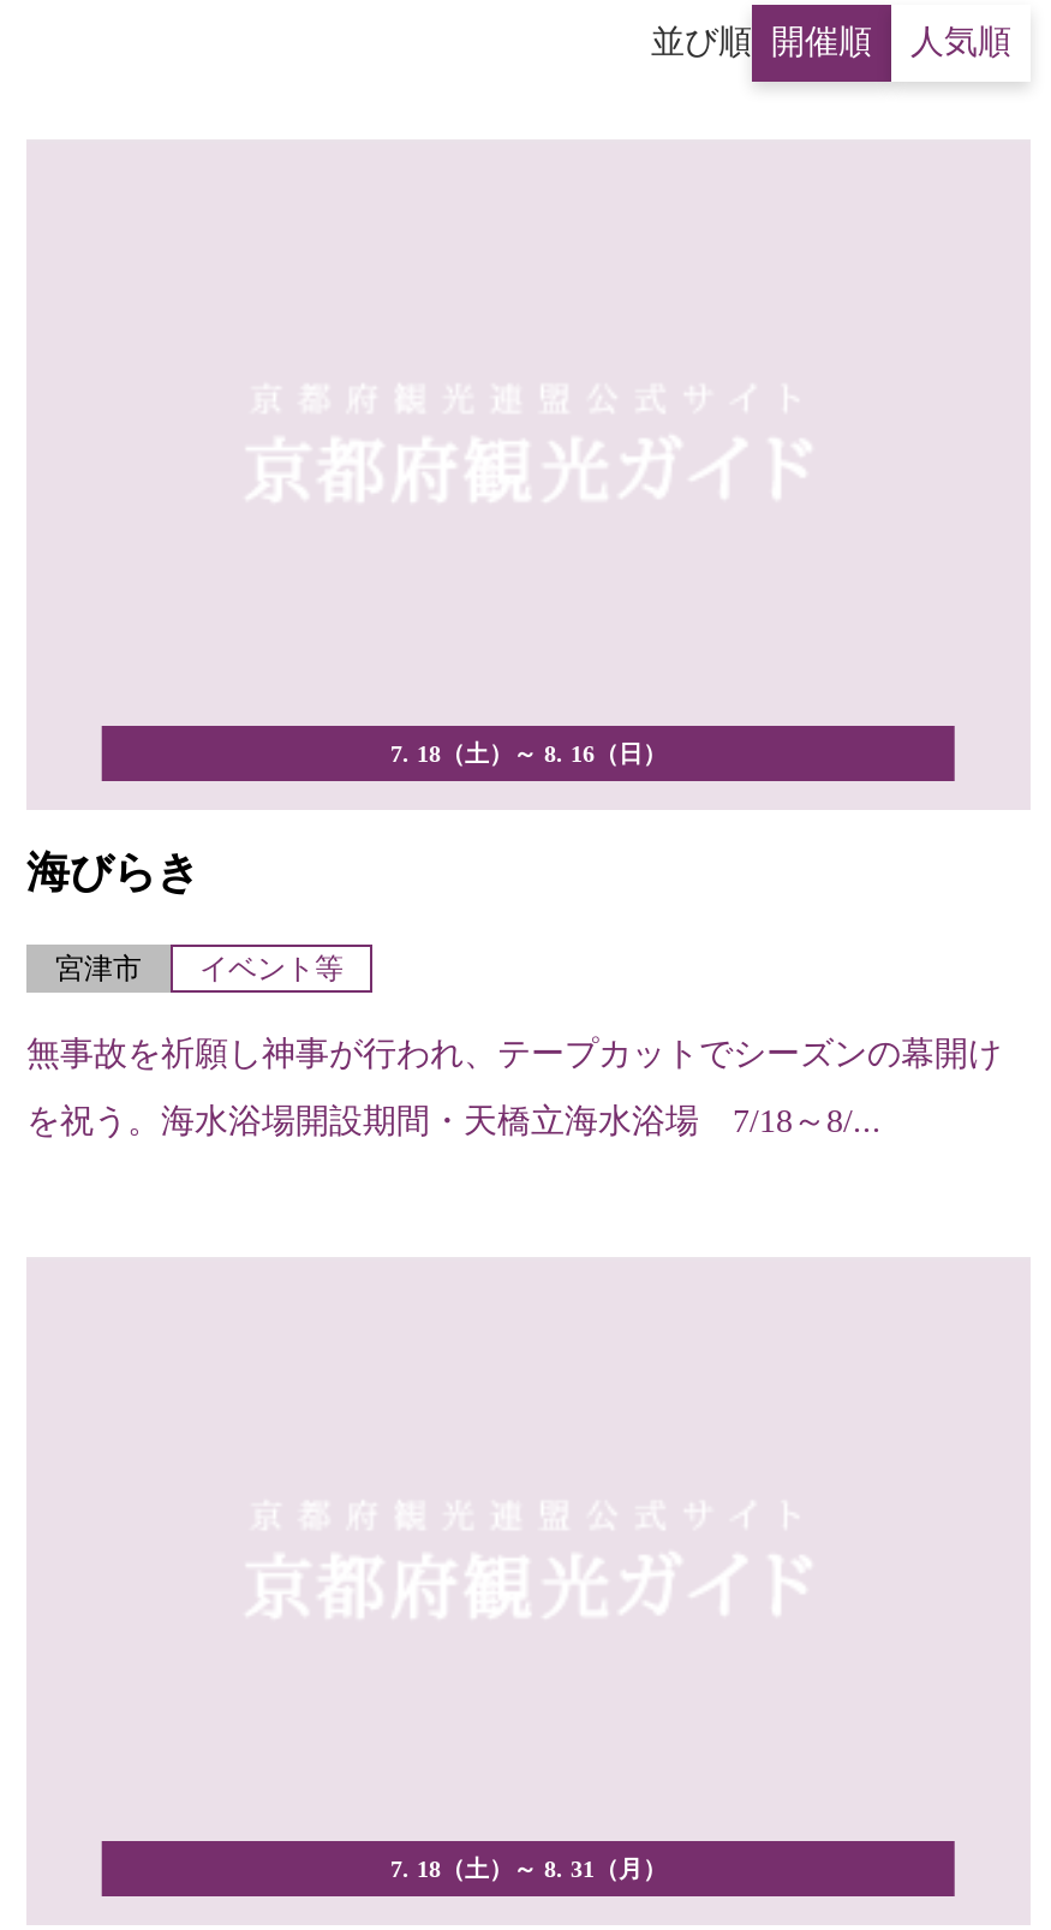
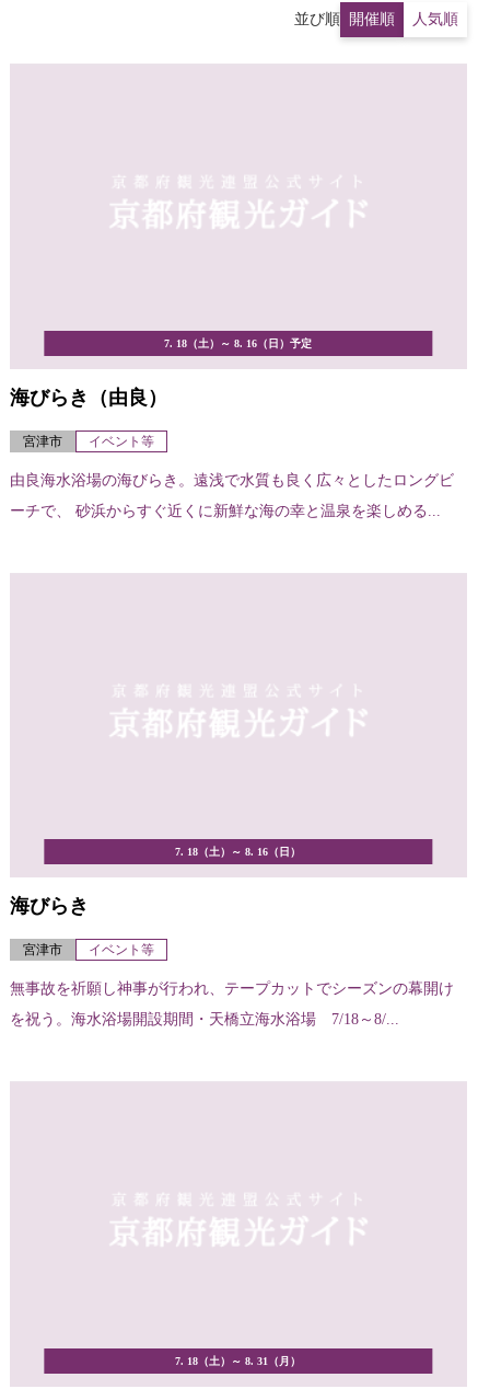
+ 7. 18（土）～ 8. 16（日）予定
+ 海びらき（由良）
+ 宮津市
+ イベント等
+ 由良海水浴場の海びらき。遠浅で水質も良く広々としたロングビ
+ ーチで、 砂浜からすぐ近くに新鮮な海の幸と温泉を楽しめる...
